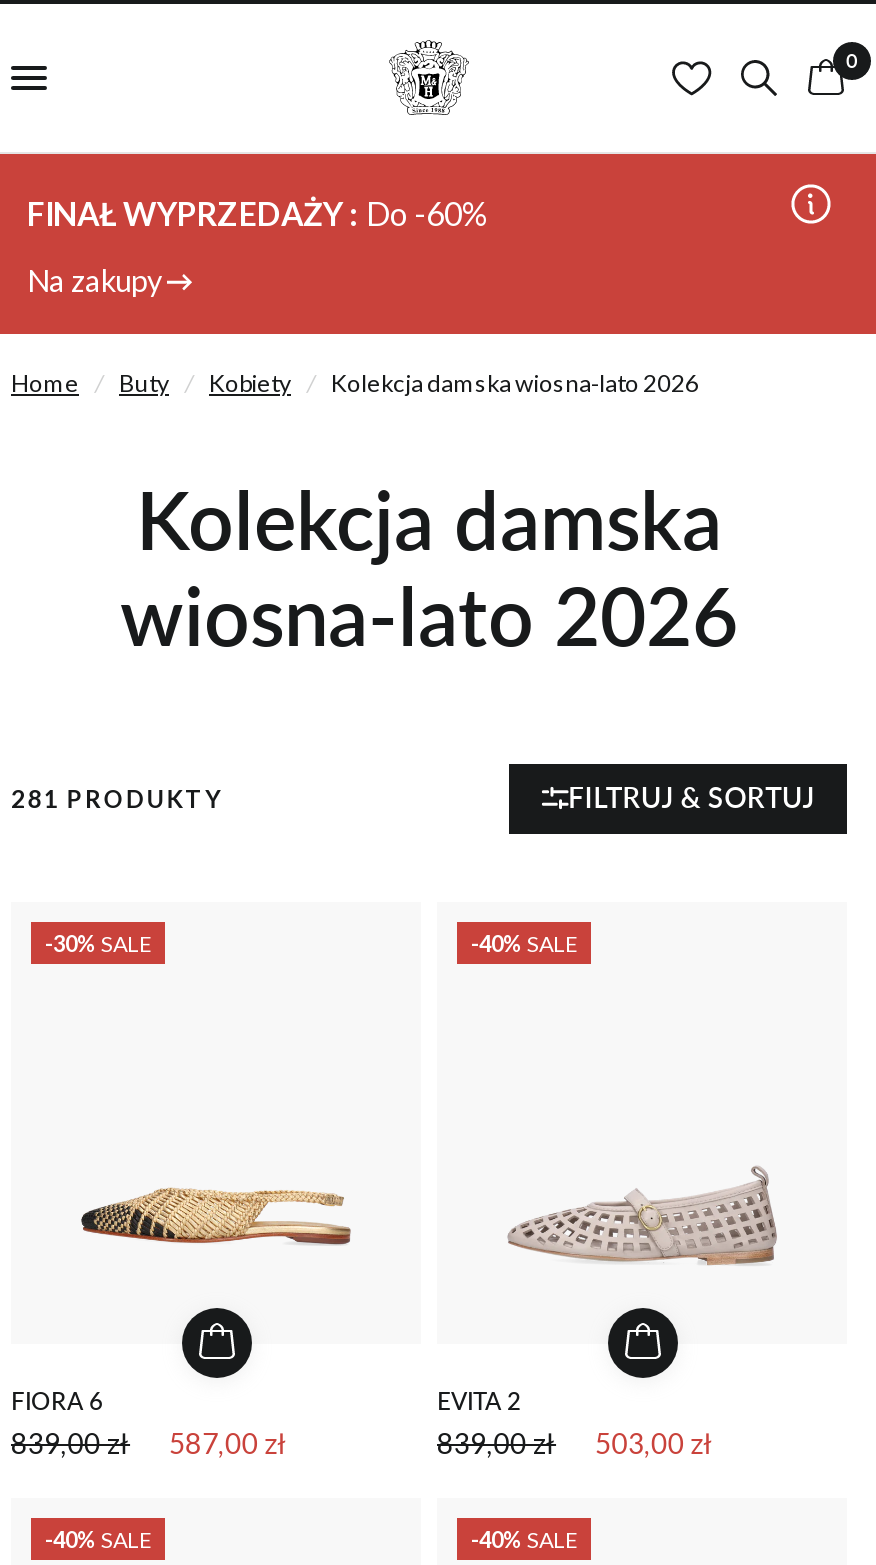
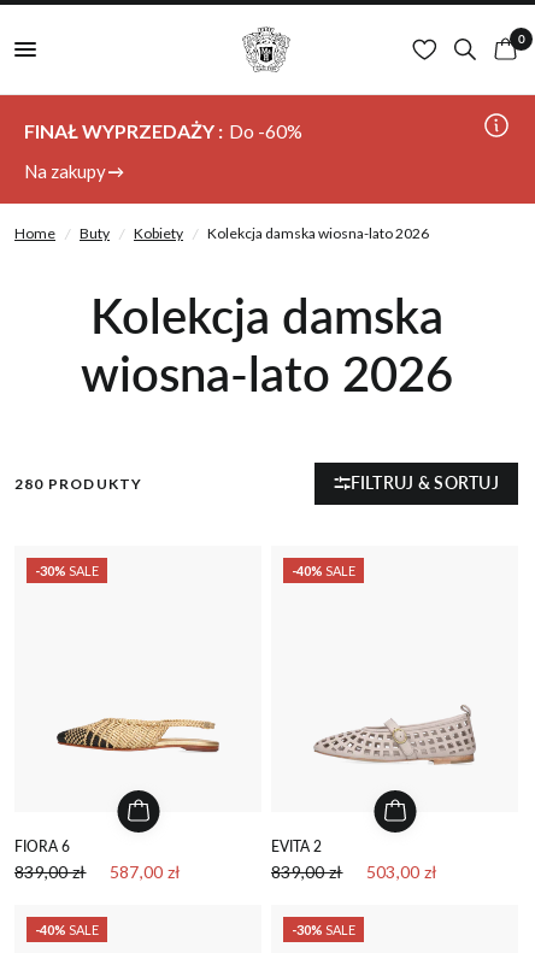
- 281 PRODUKTY
+ 280 PRODUKTY

- -40% SALE
+ -30% SALE
